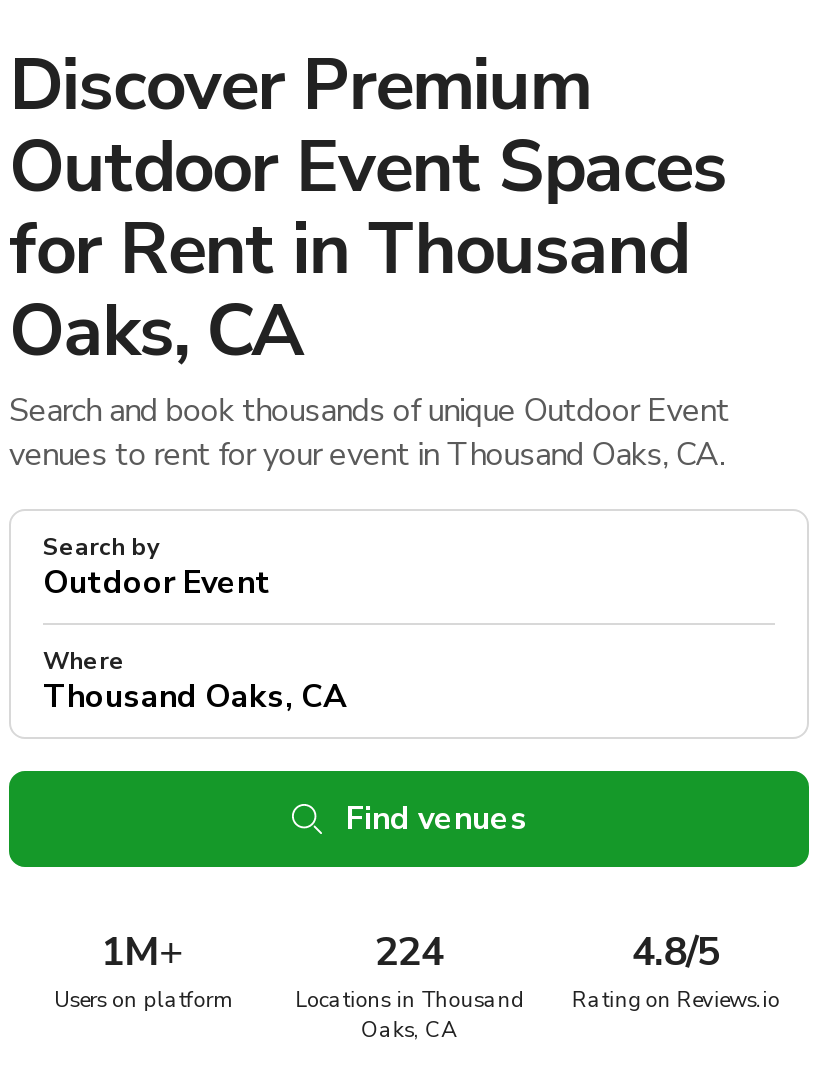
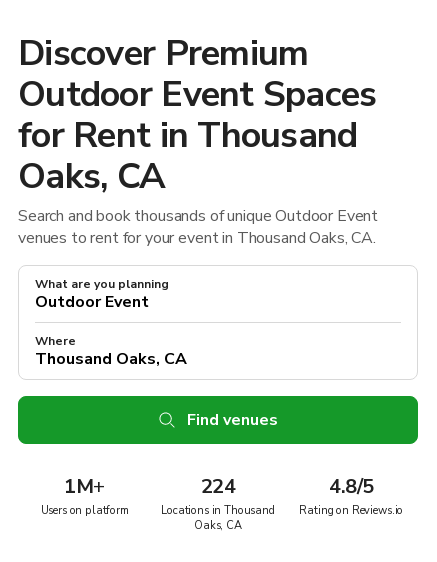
- Search by
+ What are you planning
